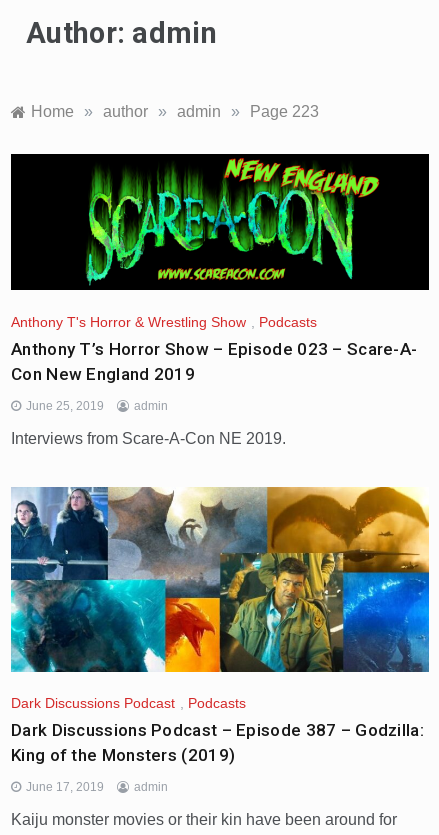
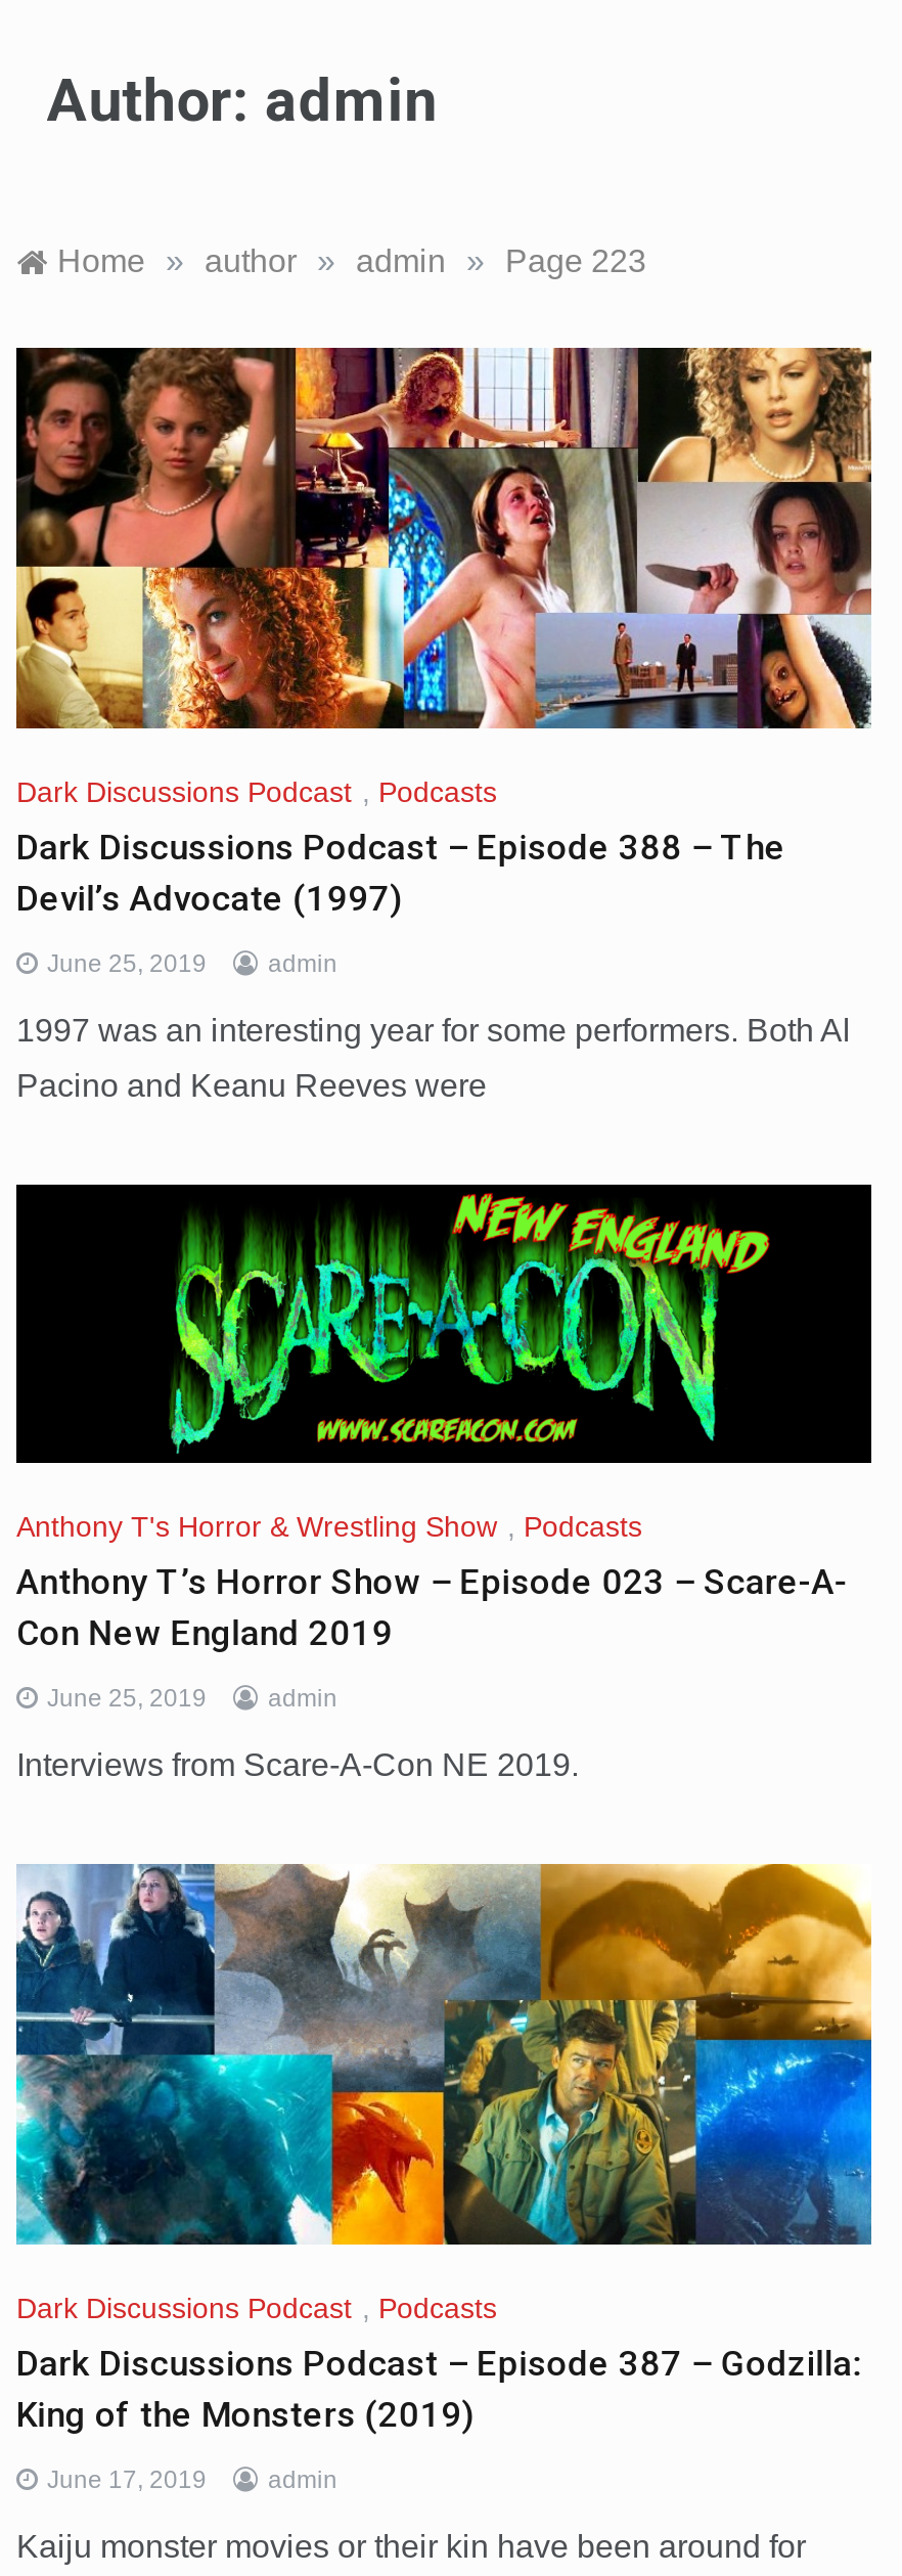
+ [image]
+ Dark Discussions Podcast , Podcasts
+ Dark Discussions Podcast – Episode 388 – The
+ Devil’s Advocate (1997)
+ June 25, 2019
+ admin
+ 1997 was an interesting year for some performers. Both Al
+ Pacino and Keanu Reeves were
